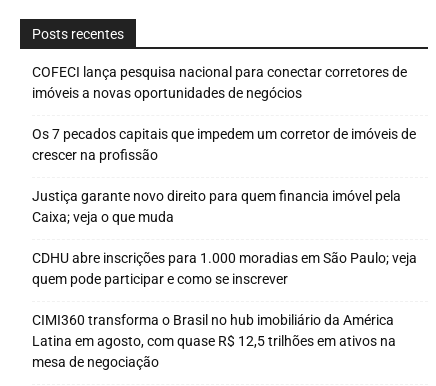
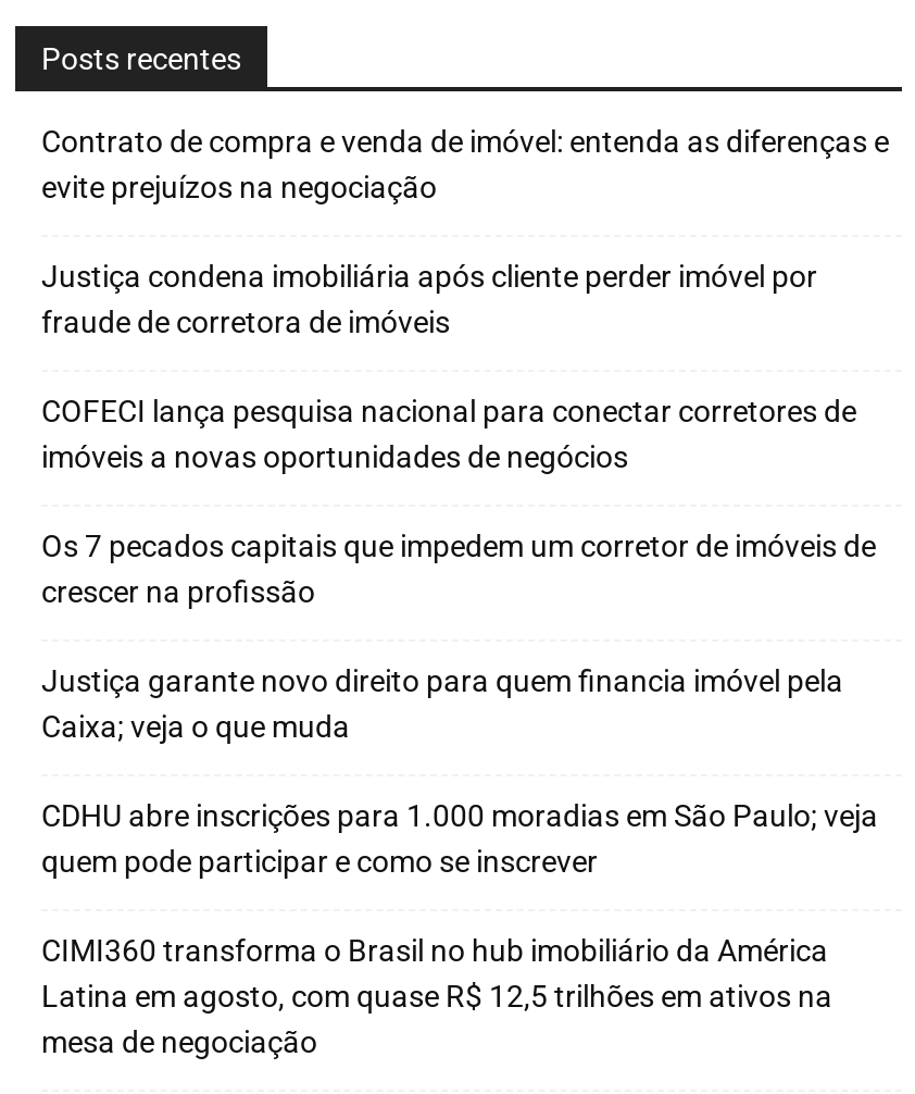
+ Contrato de compra e venda de imóvel: entenda as diferenças e
+ evite prejuízos na negociação
+ Justiça condena imobiliária após cliente perder imóvel por
+ fraude de corretora de imóveis
